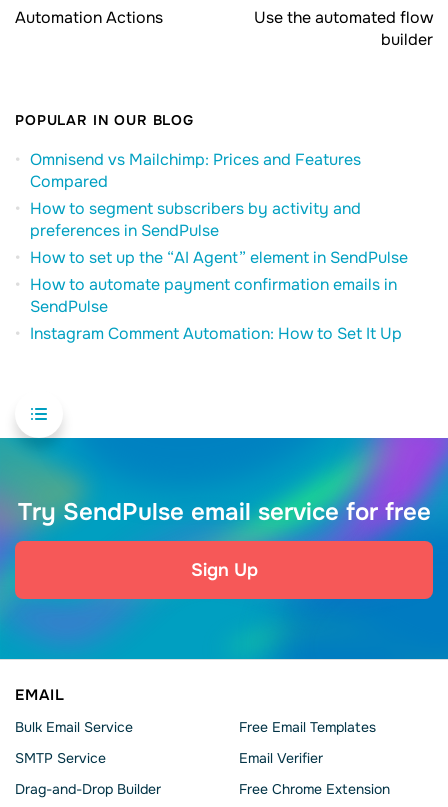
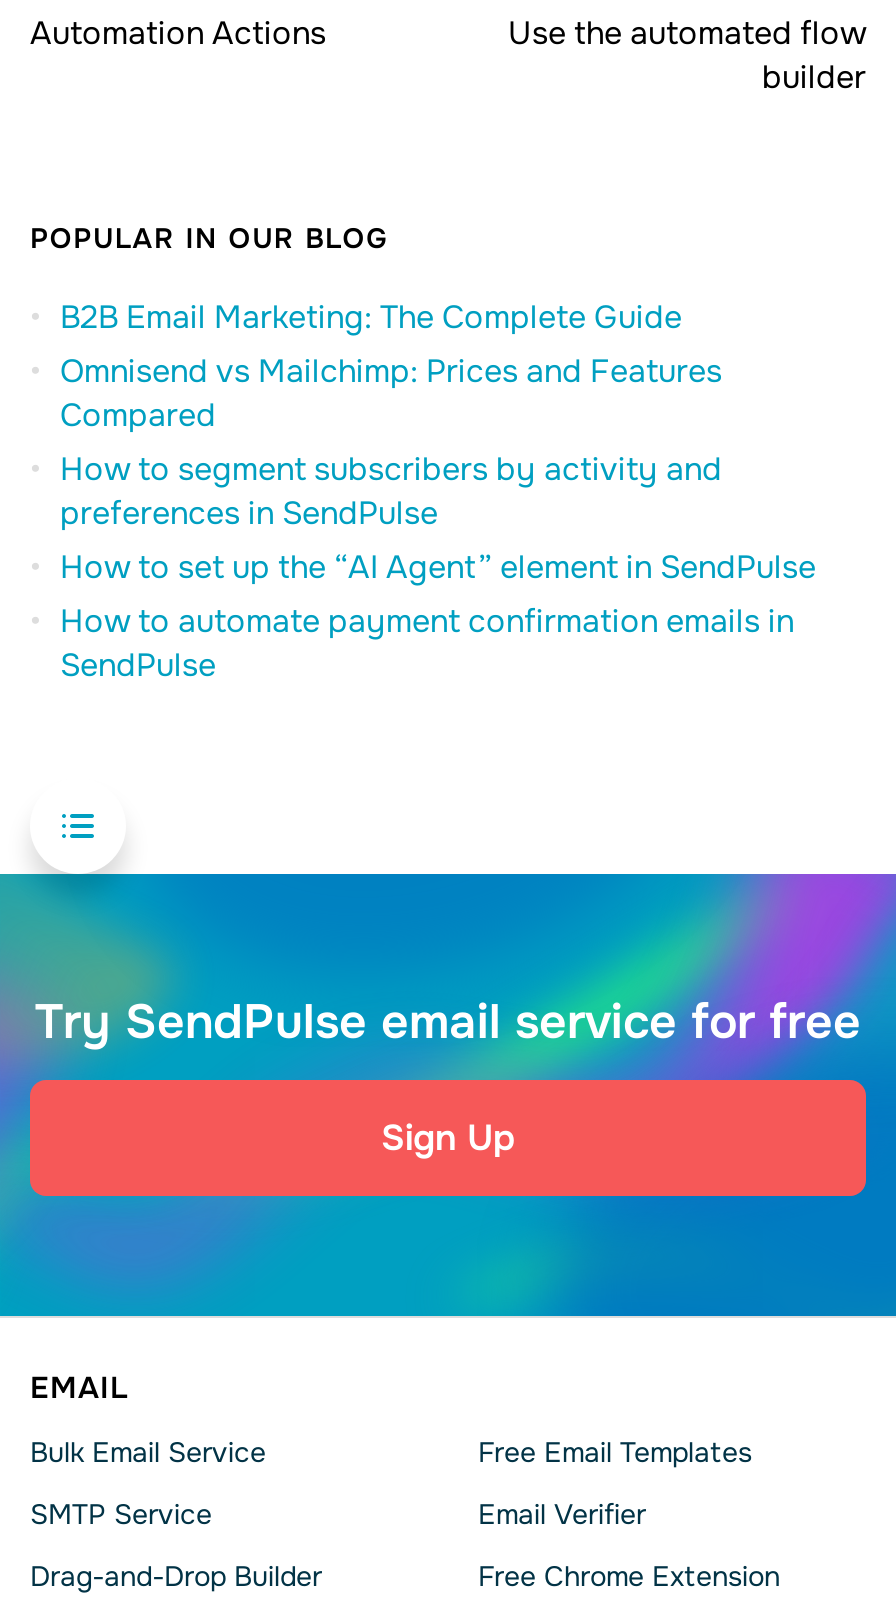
+ B2B Email Marketing: The Complete Guide

moved down: Omnisend vs Mailchimp: Prices and Features | Compared | How to segment subscribers by activity and | preferences in SendPulse | How to set up the “AI Agent” element in SendPulse | How to automate payment confirmation emails in | SendPulse

- Instagram Comment Automation: How to Set It Up
